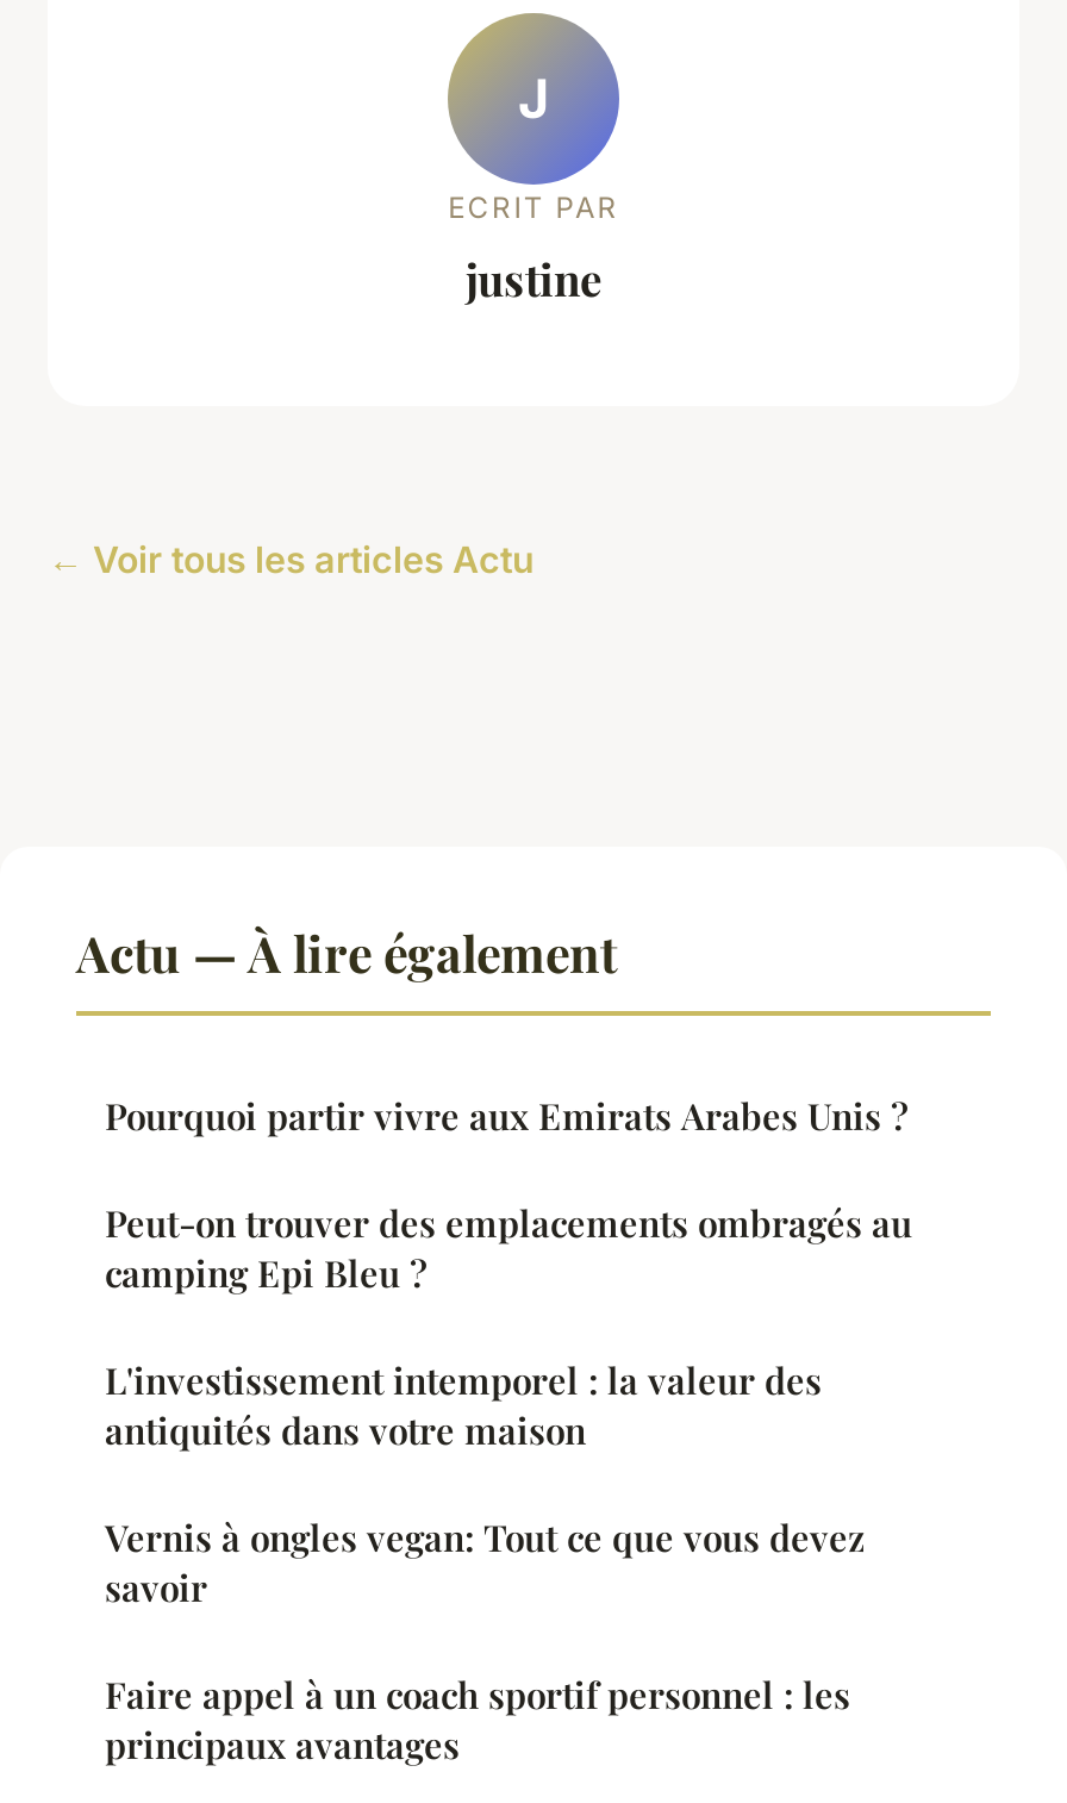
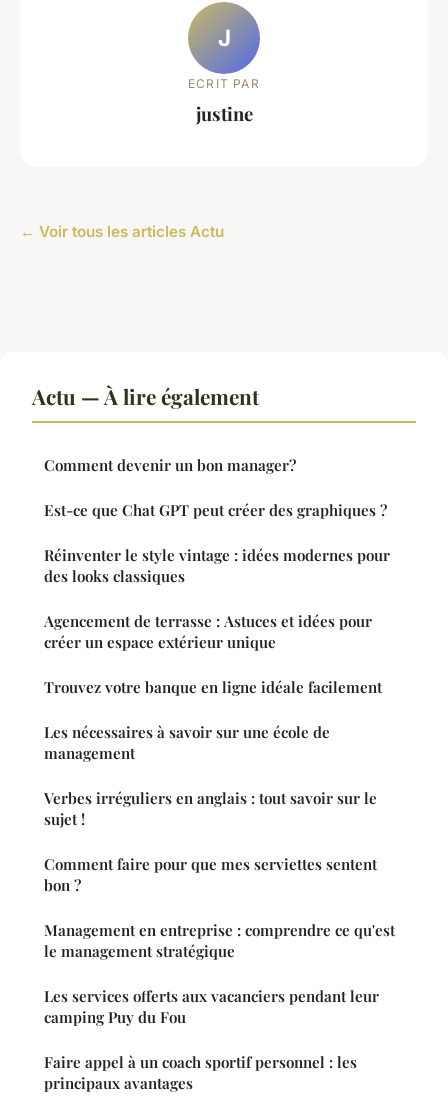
- Pourquoi partir vivre aux Emirats Arabes Unis ?
- Peut-on trouver des emplacements ombragés au
- camping Epi Bleu ?
- L'investissement intemporel : la valeur des
- antiquités dans votre maison
- Vernis à ongles vegan: Tout ce que vous devez
- savoir
+ Comment devenir un bon manager?
+ Est-ce que Chat GPT peut créer des graphiques ?
+ Réinventer le style vintage : idées modernes pour
+ des looks classiques
+ Agencement de terrasse : Astuces et idées pour
+ créer un espace extérieur unique
+ Trouvez votre banque en ligne idéale facilement
+ Les nécessaires à savoir sur une école de
+ management
+ Verbes irréguliers en anglais : tout savoir sur le
+ sujet !
+ Comment faire pour que mes serviettes sentent
+ bon ?
+ Management en entreprise : comprendre ce qu'est
+ le management stratégique
+ Les services offerts aux vacanciers pendant leur
+ camping Puy du Fou
